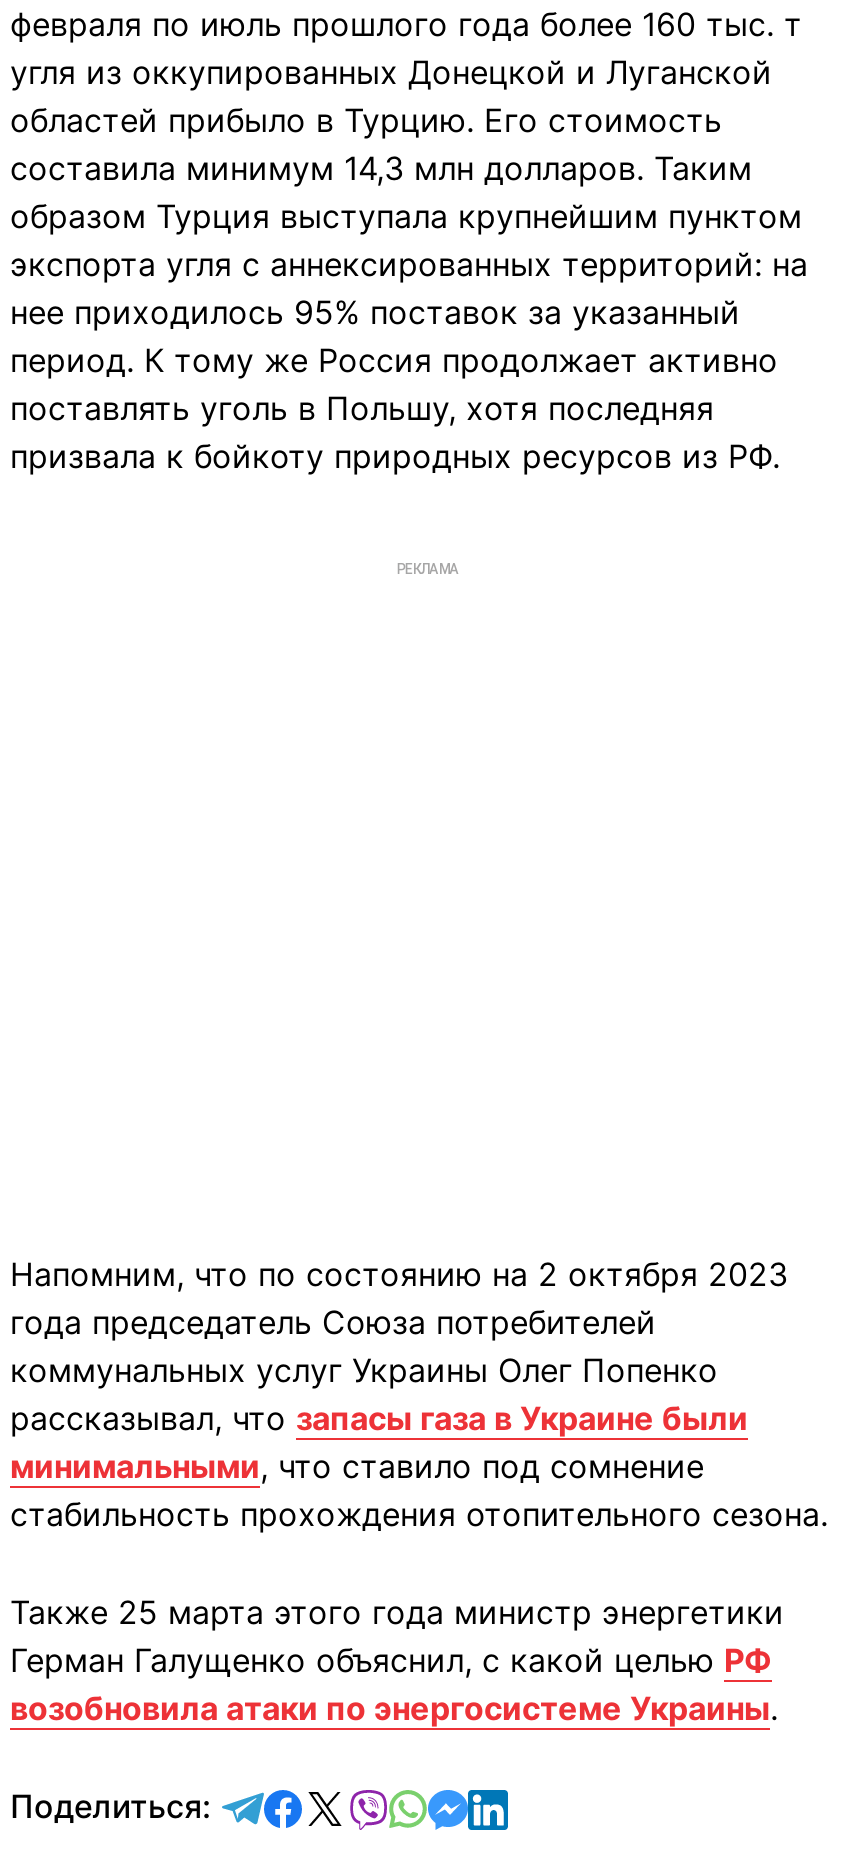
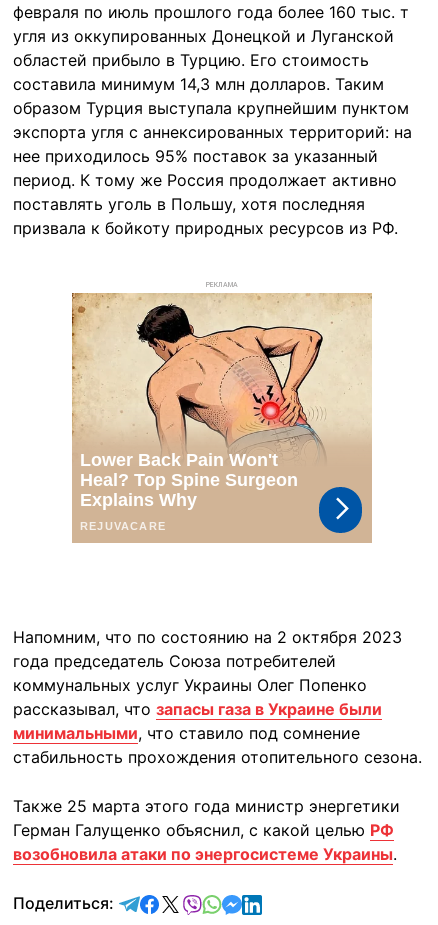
+ [image]
